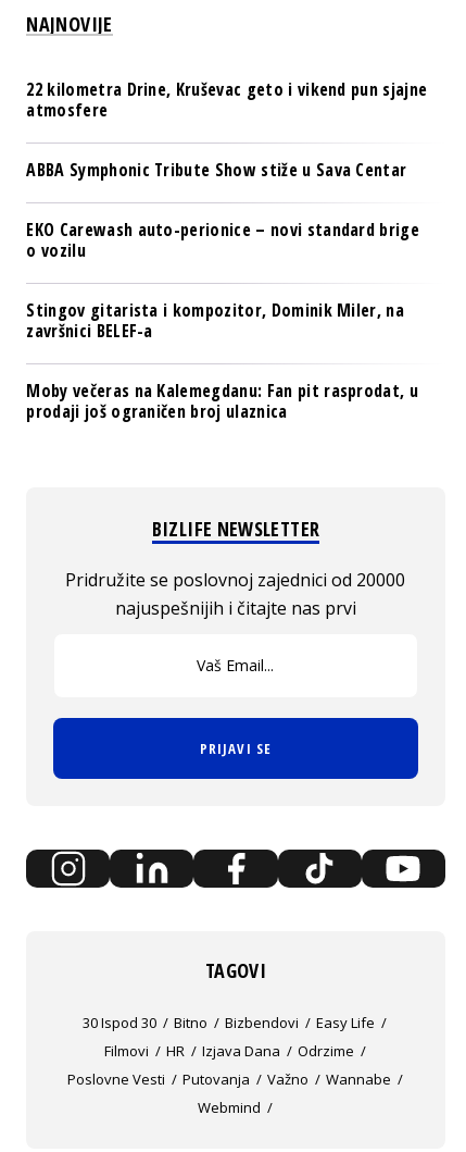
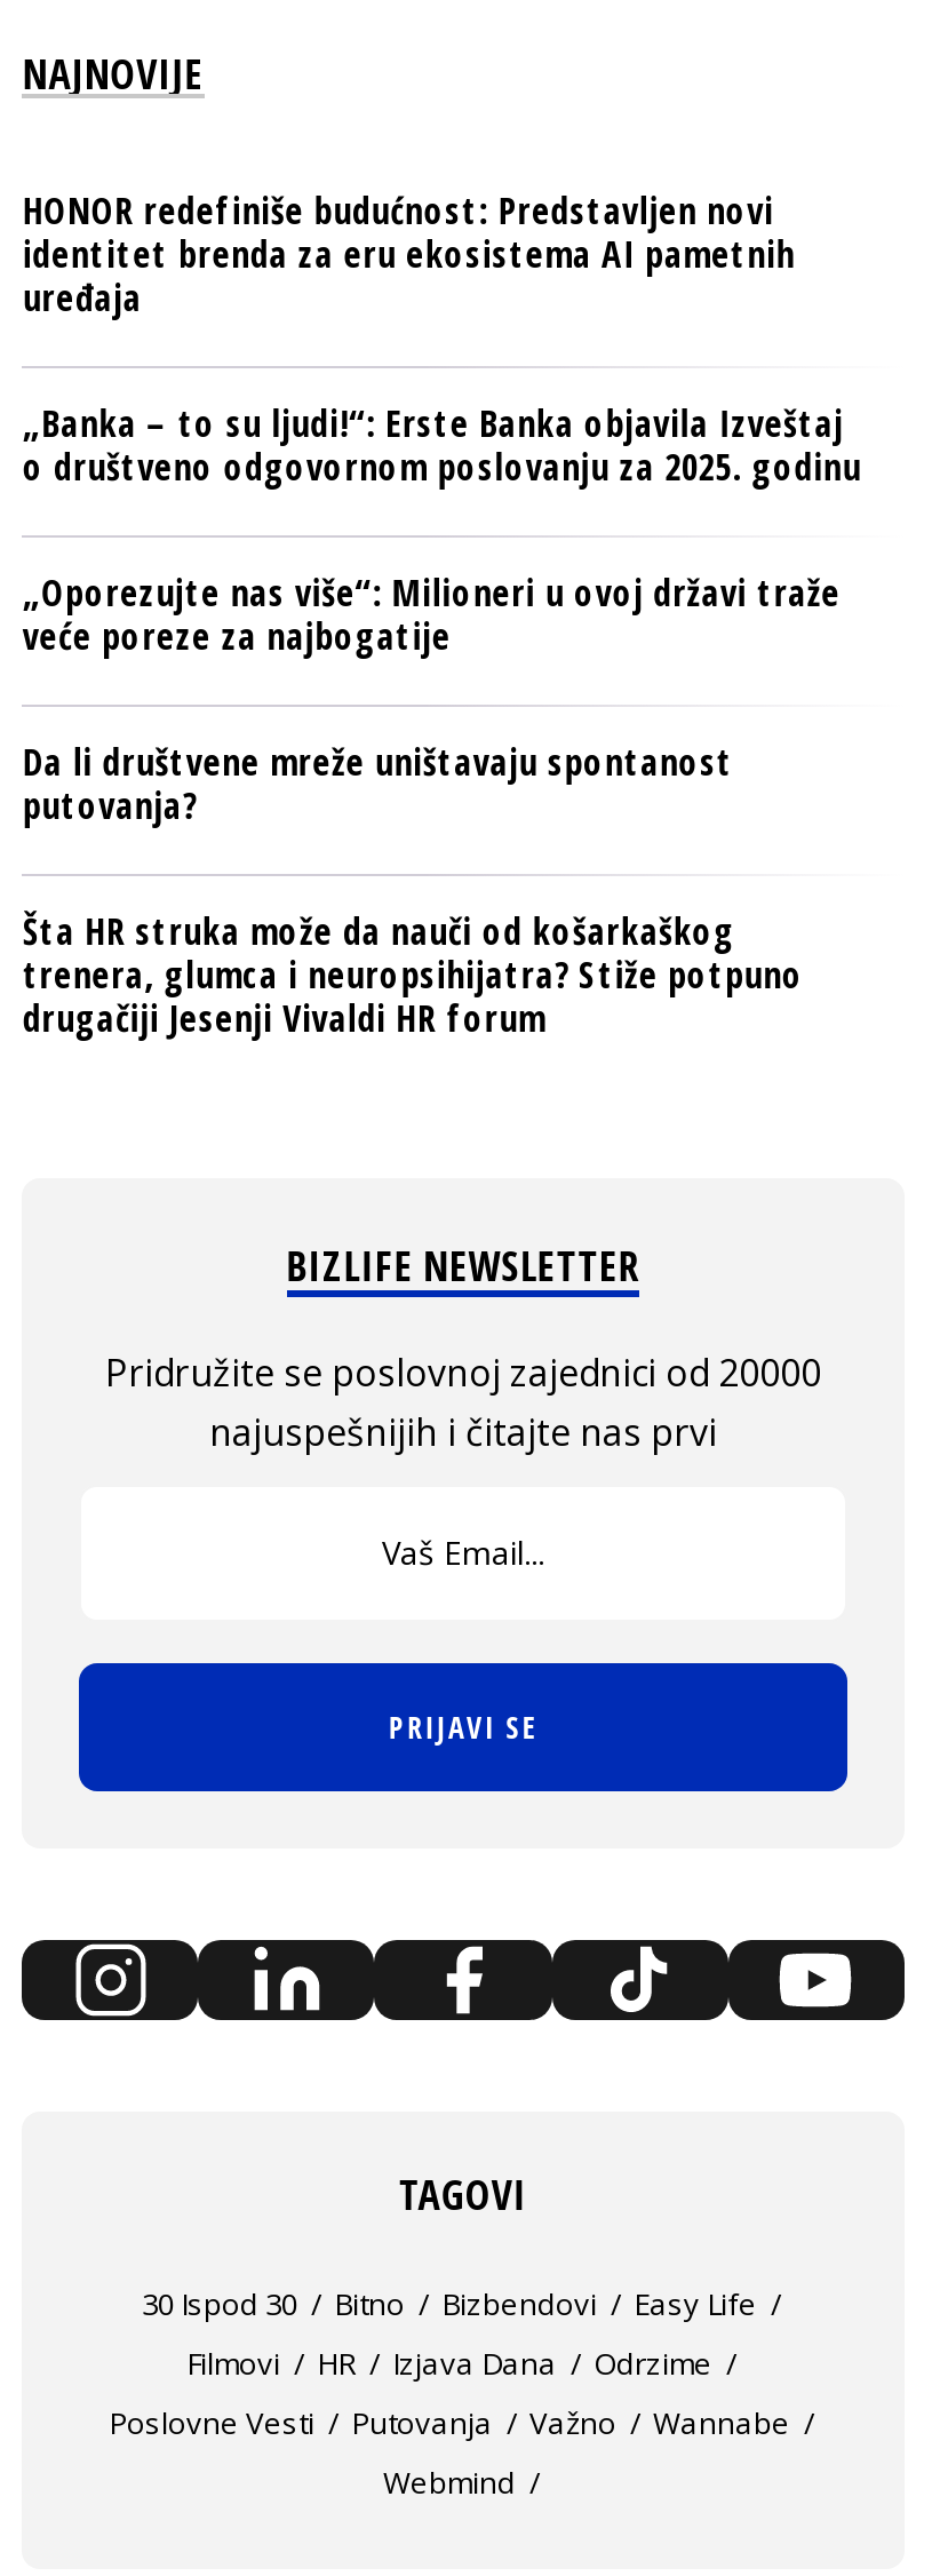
- 22 kilometra Drine, Kruševac geto i vikend pun sjajne
- atmosfere
+ HONOR redefiniše budućnost: Predstavljen novi
+ identitet brenda za eru ekosistema AI pametnih
+ uređaja

- ABBA Symphonic Tribute Show stiže u Sava Centar
+ „Banka – to su ljudi!“: Erste Banka objavila Izveštaj
+ o društveno odgovornom poslovanju za 2025. godinu

- EKO Carewash auto-perionice – novi standard brige
- o vozilu
+ „Oporezujte nas više“: Milioneri u ovoj državi traže
+ veće poreze za najbogatije

- Stingov gitarista i kompozitor, Dominik Miler, na
- završnici BELEF-a
+ Da li društvene mreže uništavaju spontanost
+ putovanja?

- Moby večeras na Kalemegdanu: Fan pit rasprodat, u
- prodaji još ograničen broj ulaznica
+ Šta HR struka može da nauči od košarkaškog
+ trenera, glumca i neuropsihijatra? Stiže potpuno
+ drugačiji Jesenji Vivaldi HR forum
